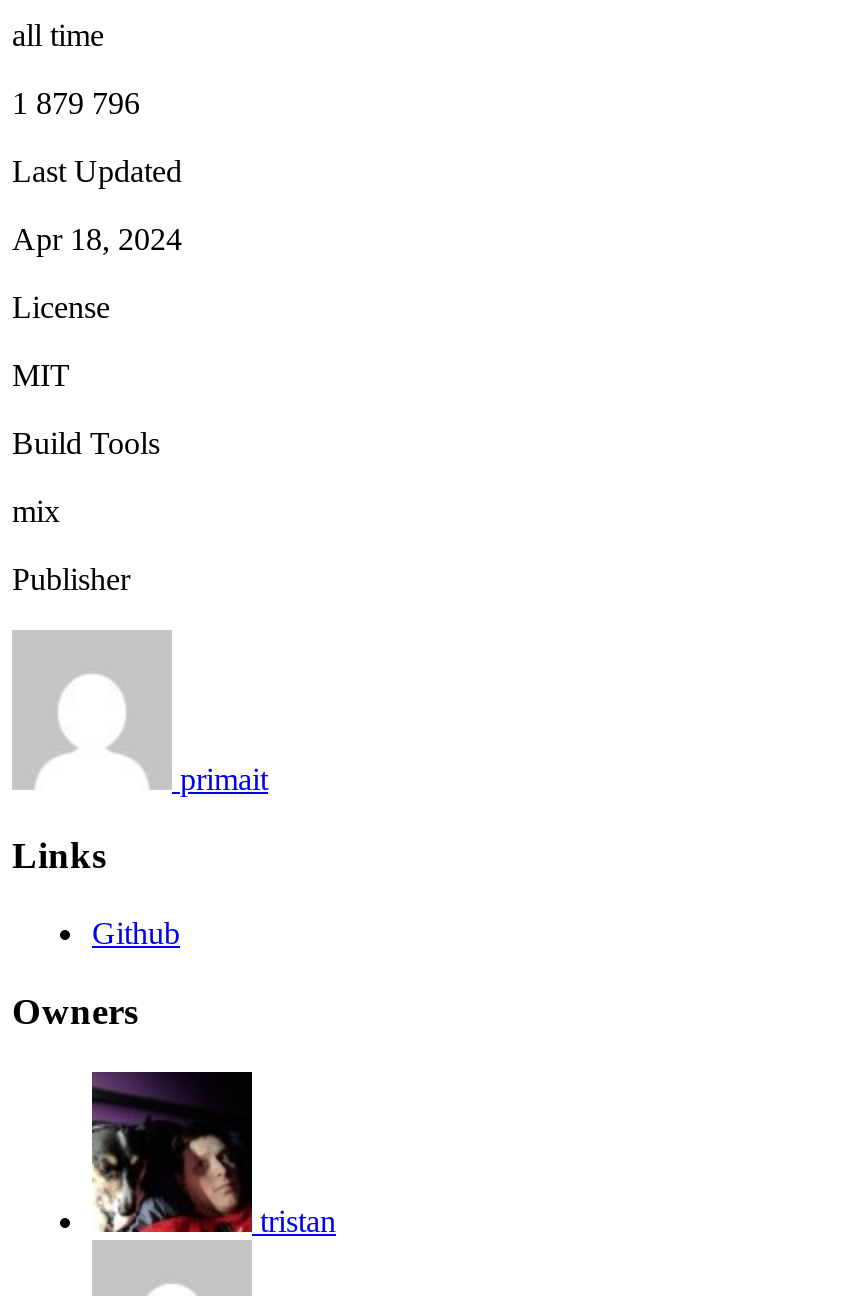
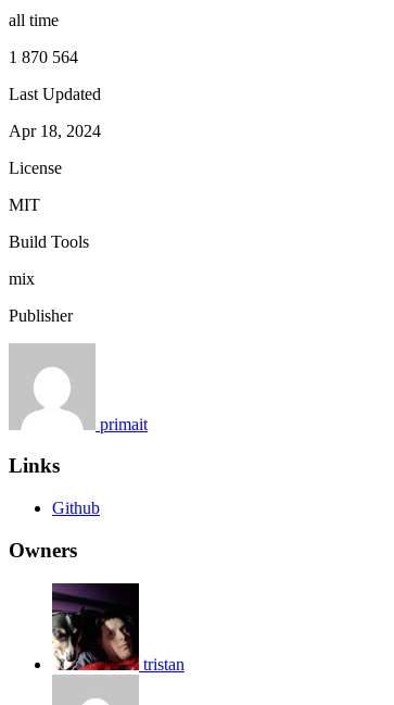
- 1 879 796
+ 1 870 564
